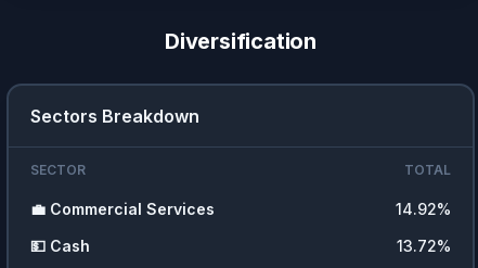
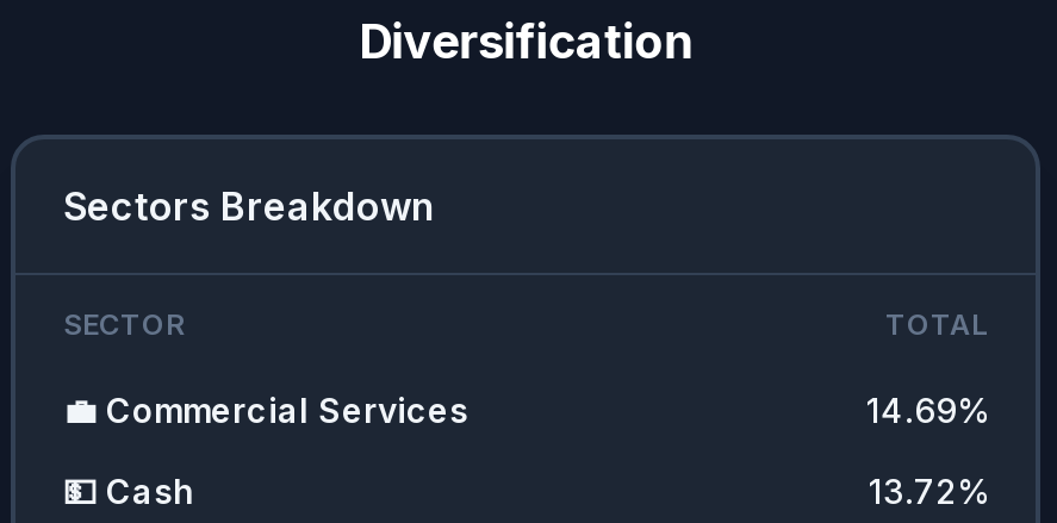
- 14.92%
+ 14.69%
